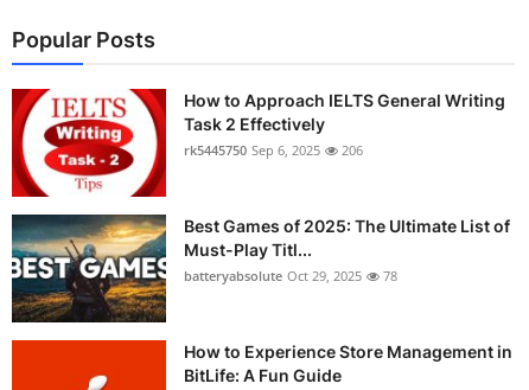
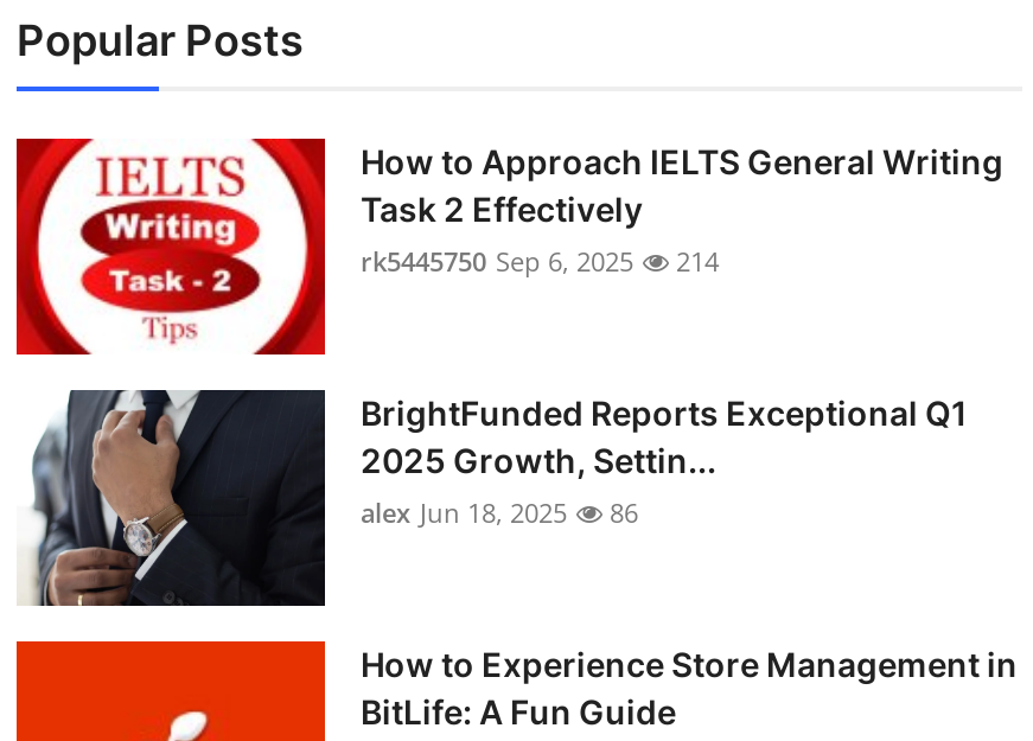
- rk5445750 Sep 6, 2025 206
+ rk5445750 Sep 6, 2025 214

- [image]
- Best Games of 2025: The Ultimate List of
- Must-Play Titl...
- batteryabsolute Oct 29, 2025
- 78
+ [image]
+ BrightFunded Reports Exceptional Q1
+ 2025 Growth, Settin...
+ alex Jun 18, 2025
+ 86
